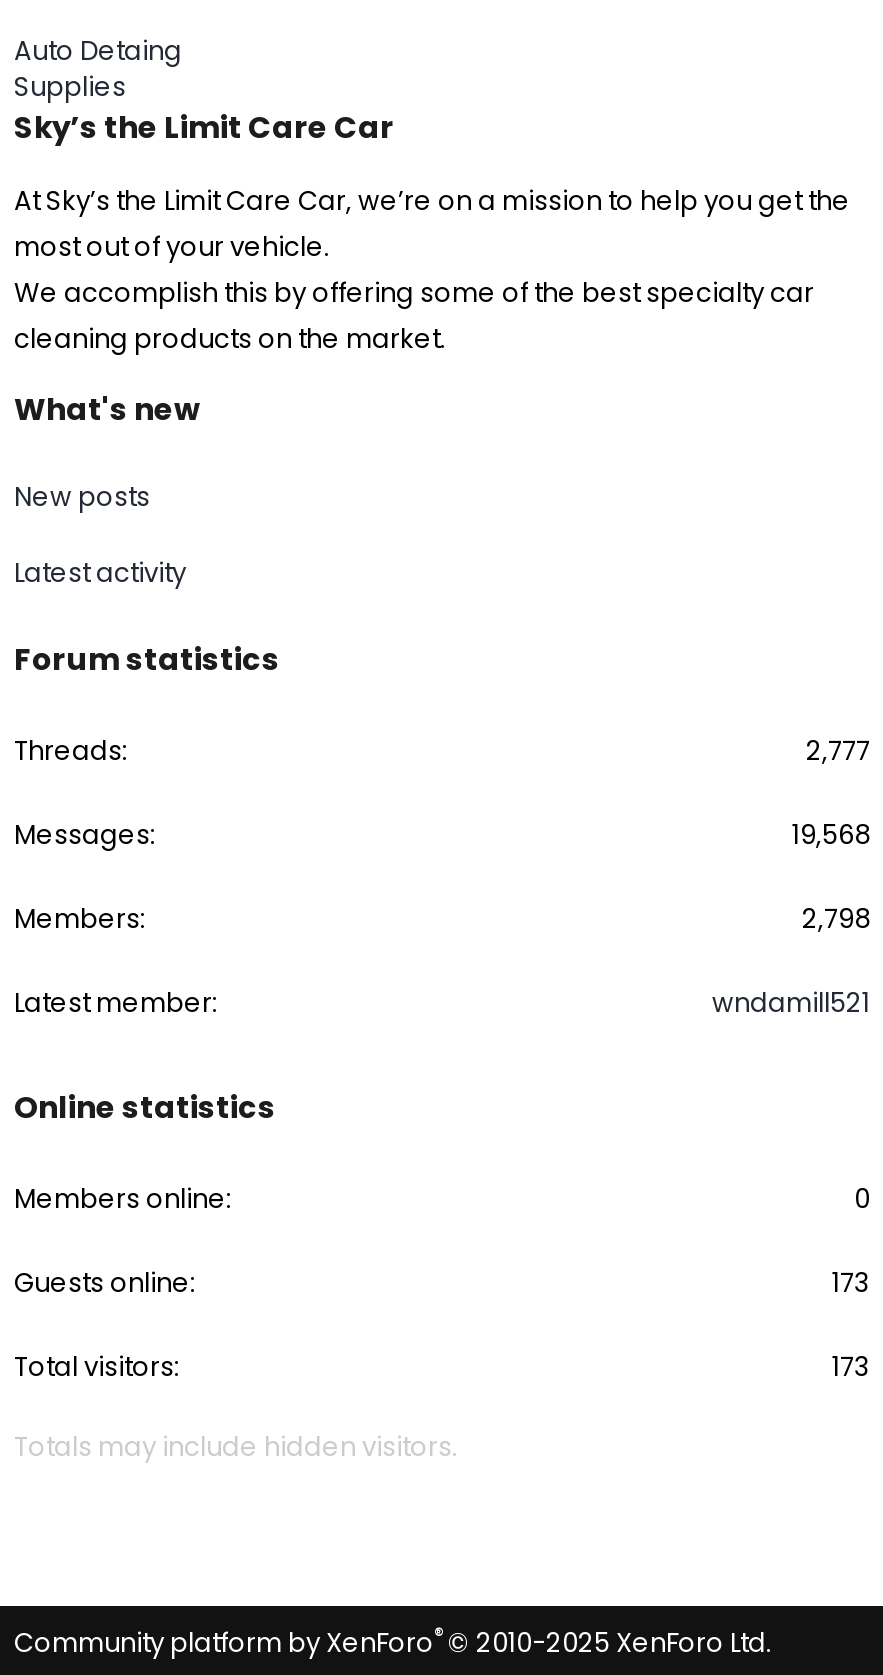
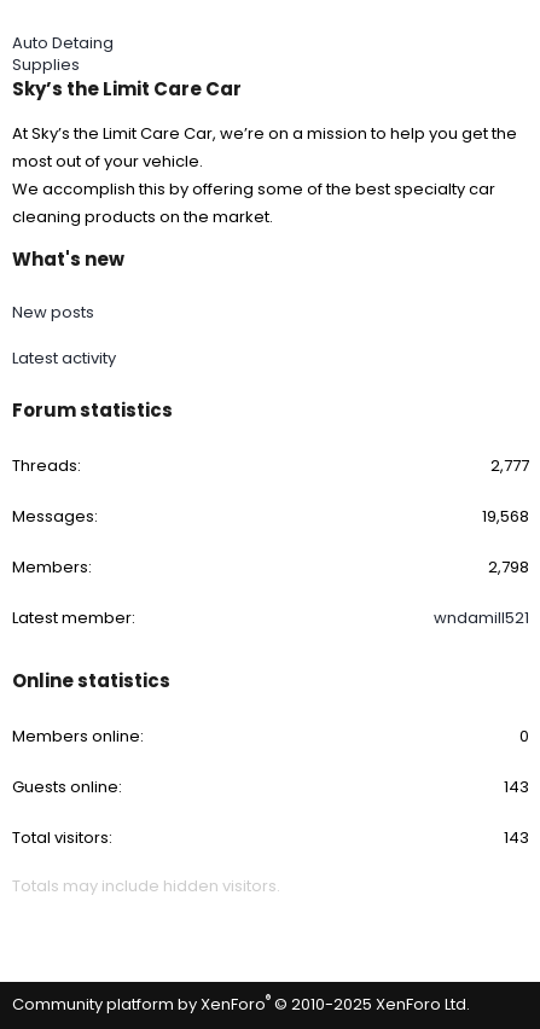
- 173
+ 143

- 173
+ 143
